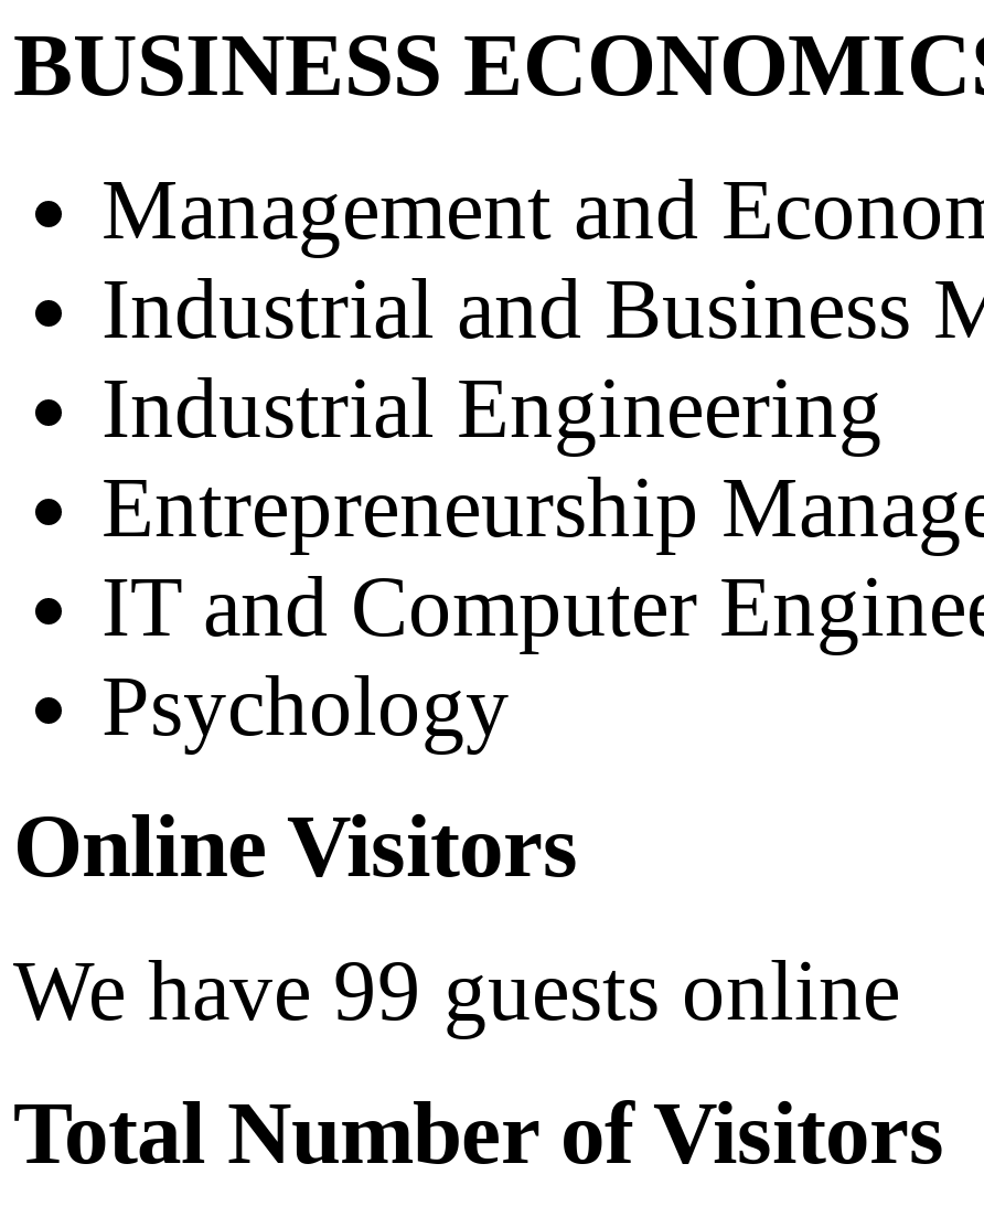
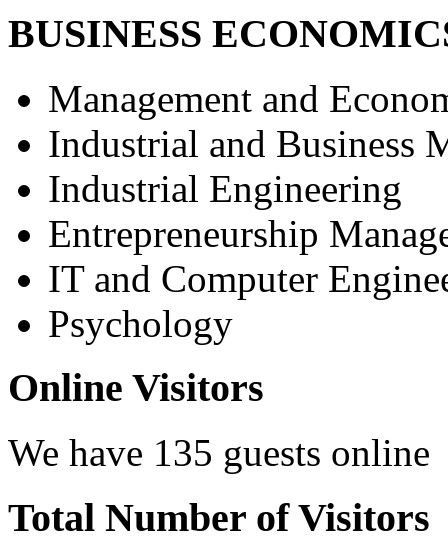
- We have 99 guests online
+ We have 135 guests online
